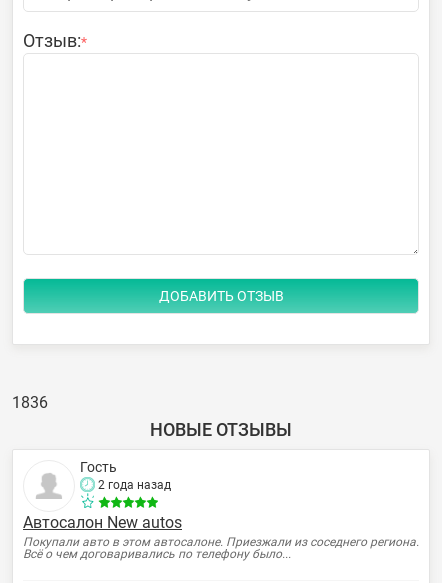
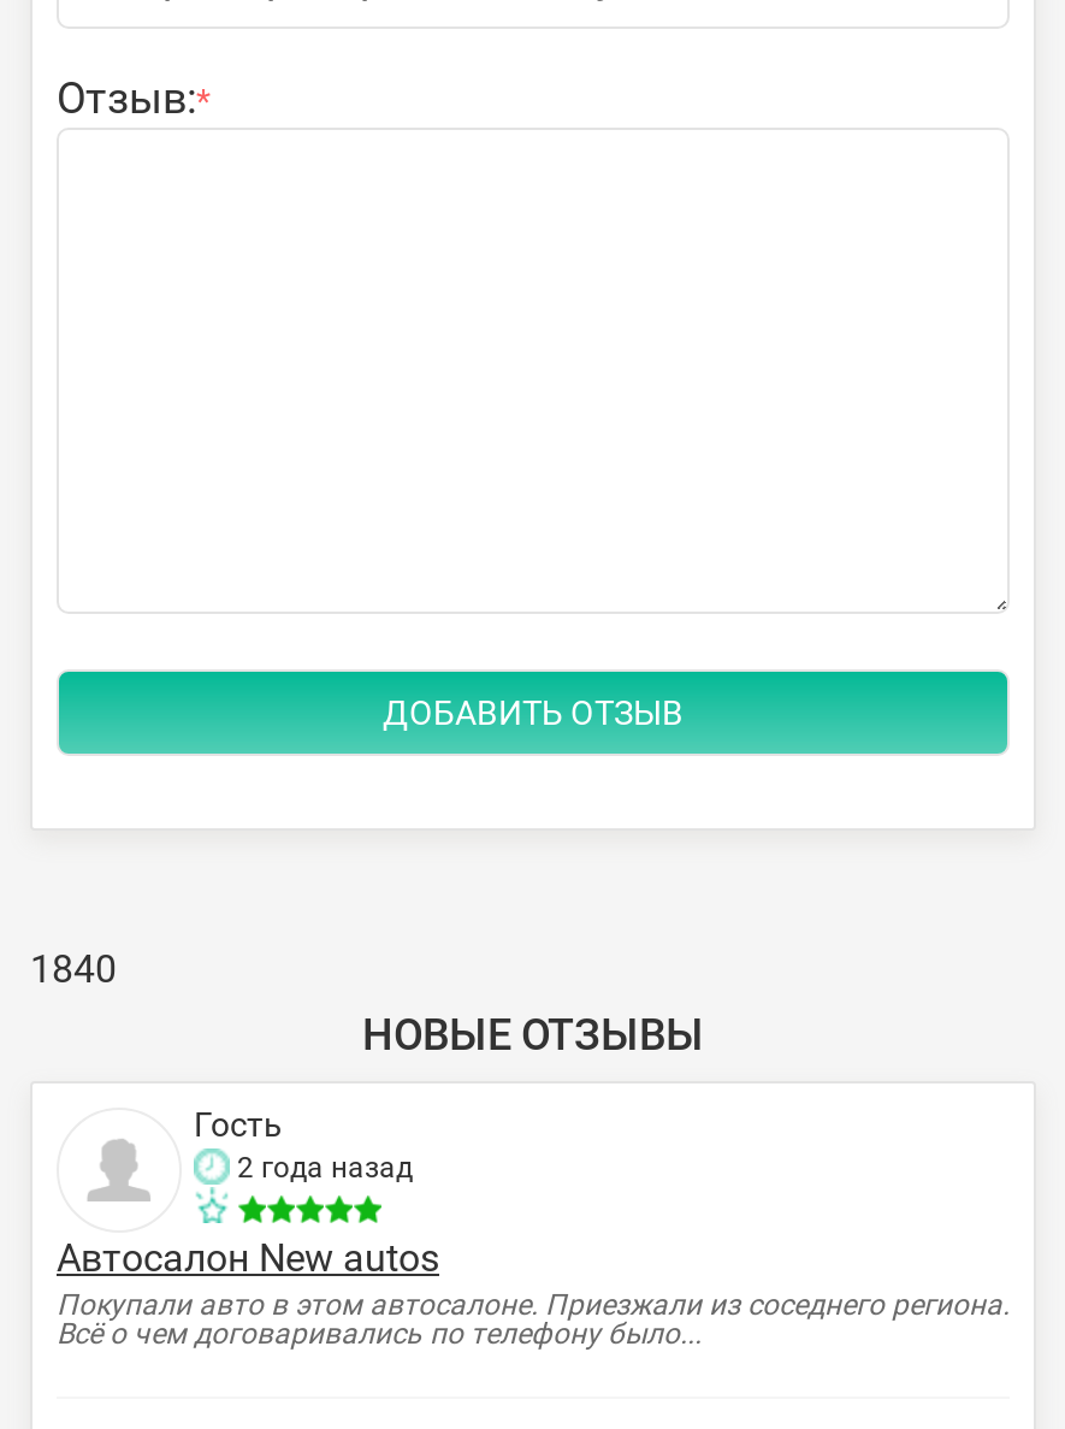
- 1836
+ 1840
